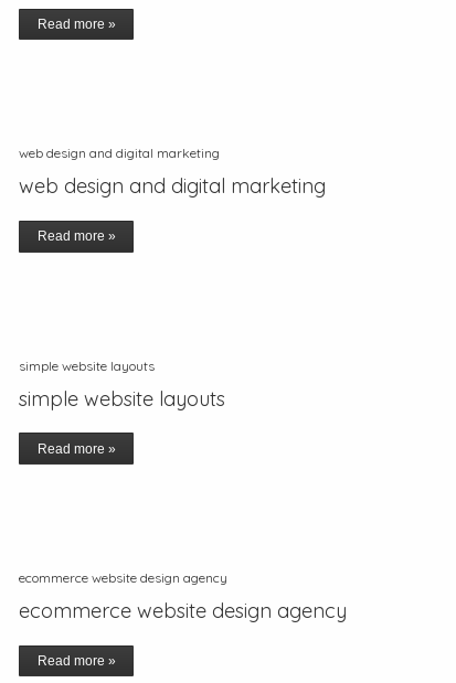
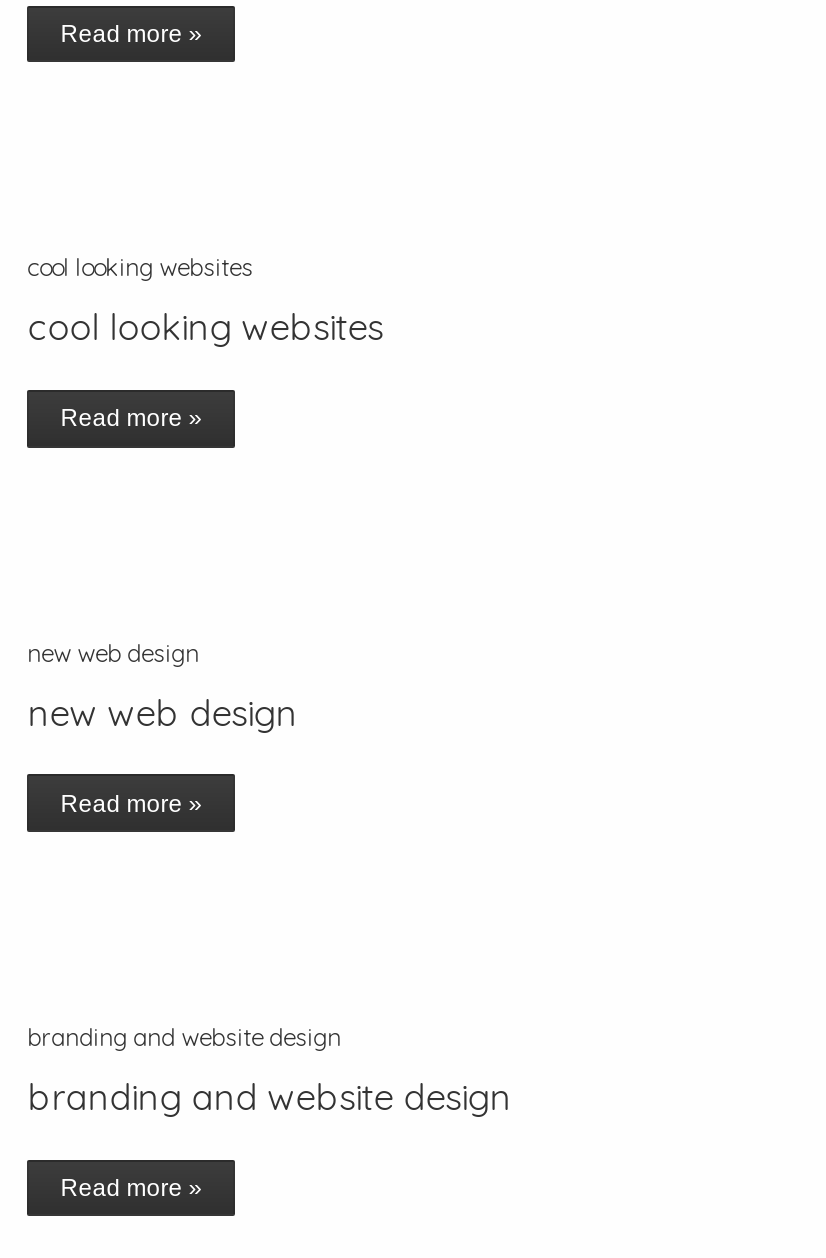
- web design and digital marketing
+ cool looking websites

- web design and digital marketing
+ cool looking websites

- simple website layouts
+ new web design

- simple website layouts
+ new web design

- ecommerce website design agency
+ branding and website design

- ecommerce website design agency
+ branding and website design
